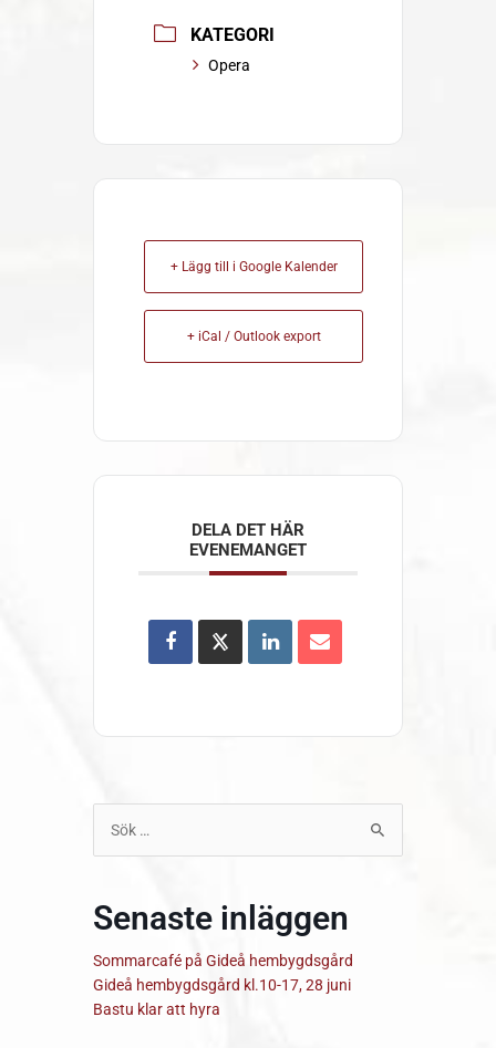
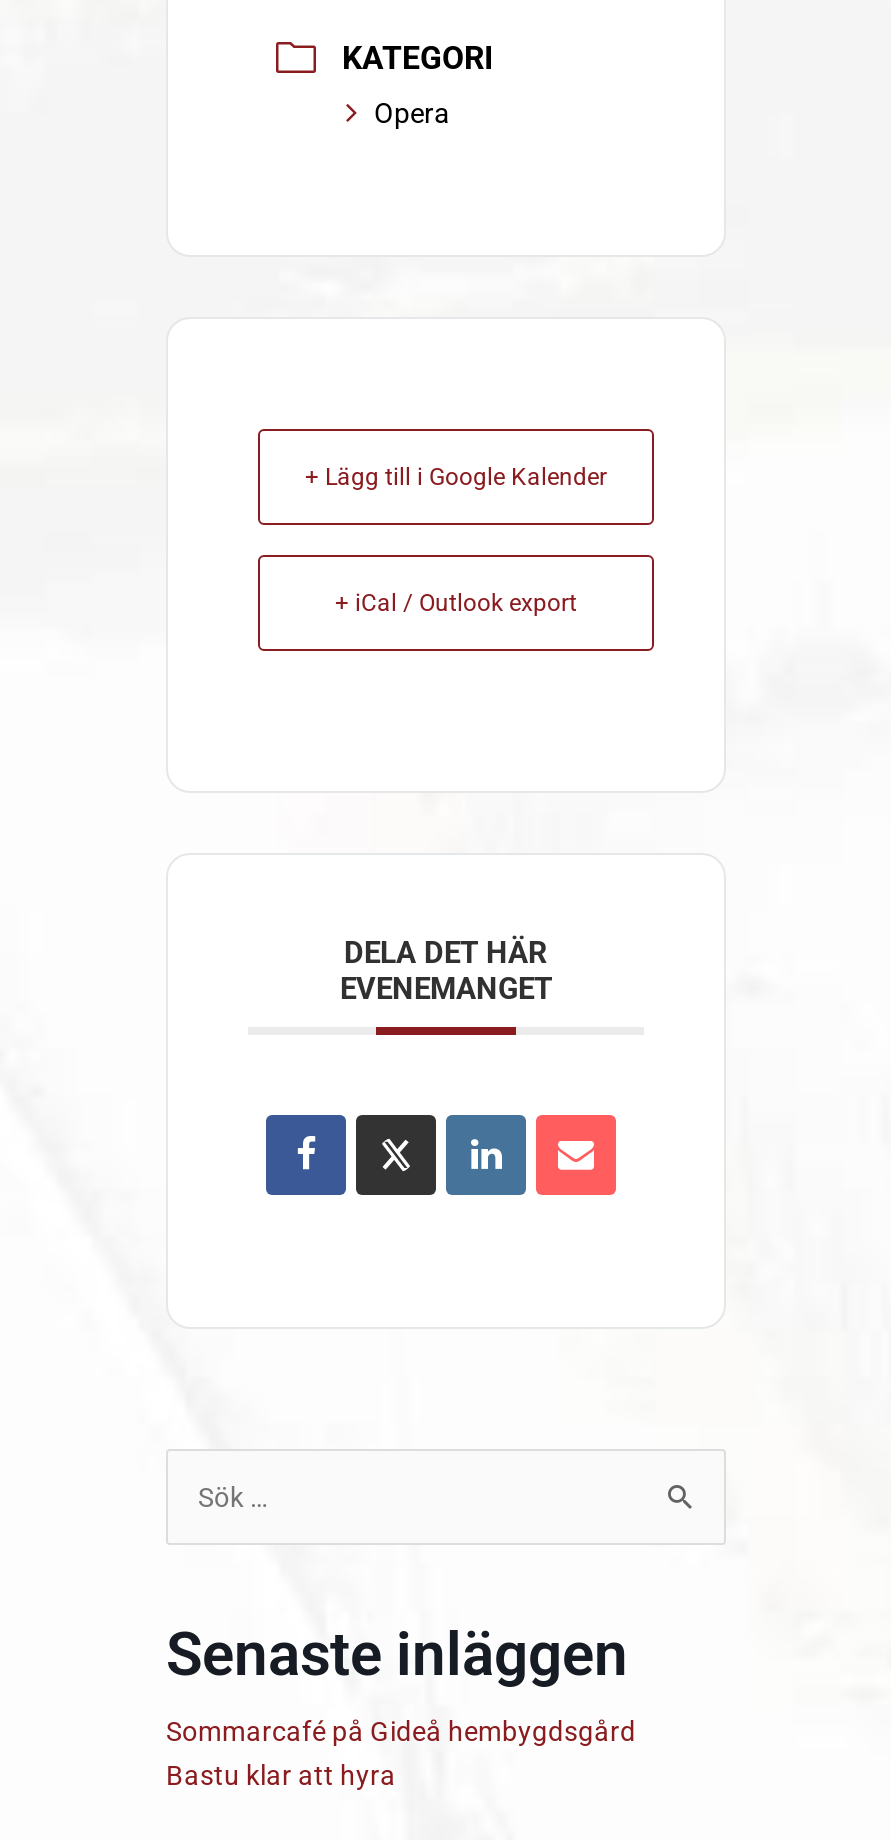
- Gideå hembygdsgård kl.10-17, 28 juni
